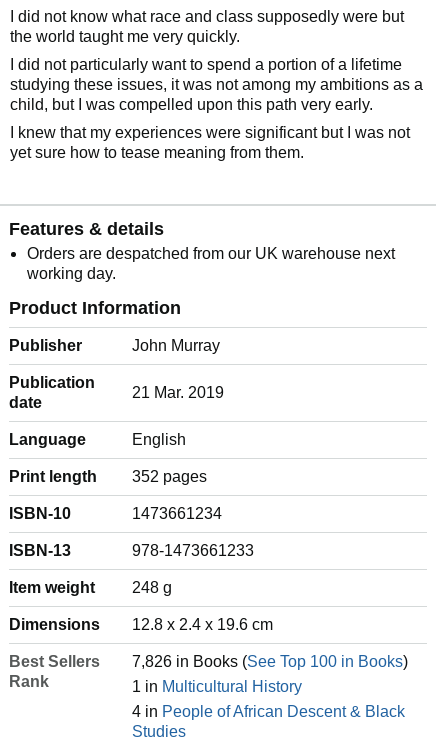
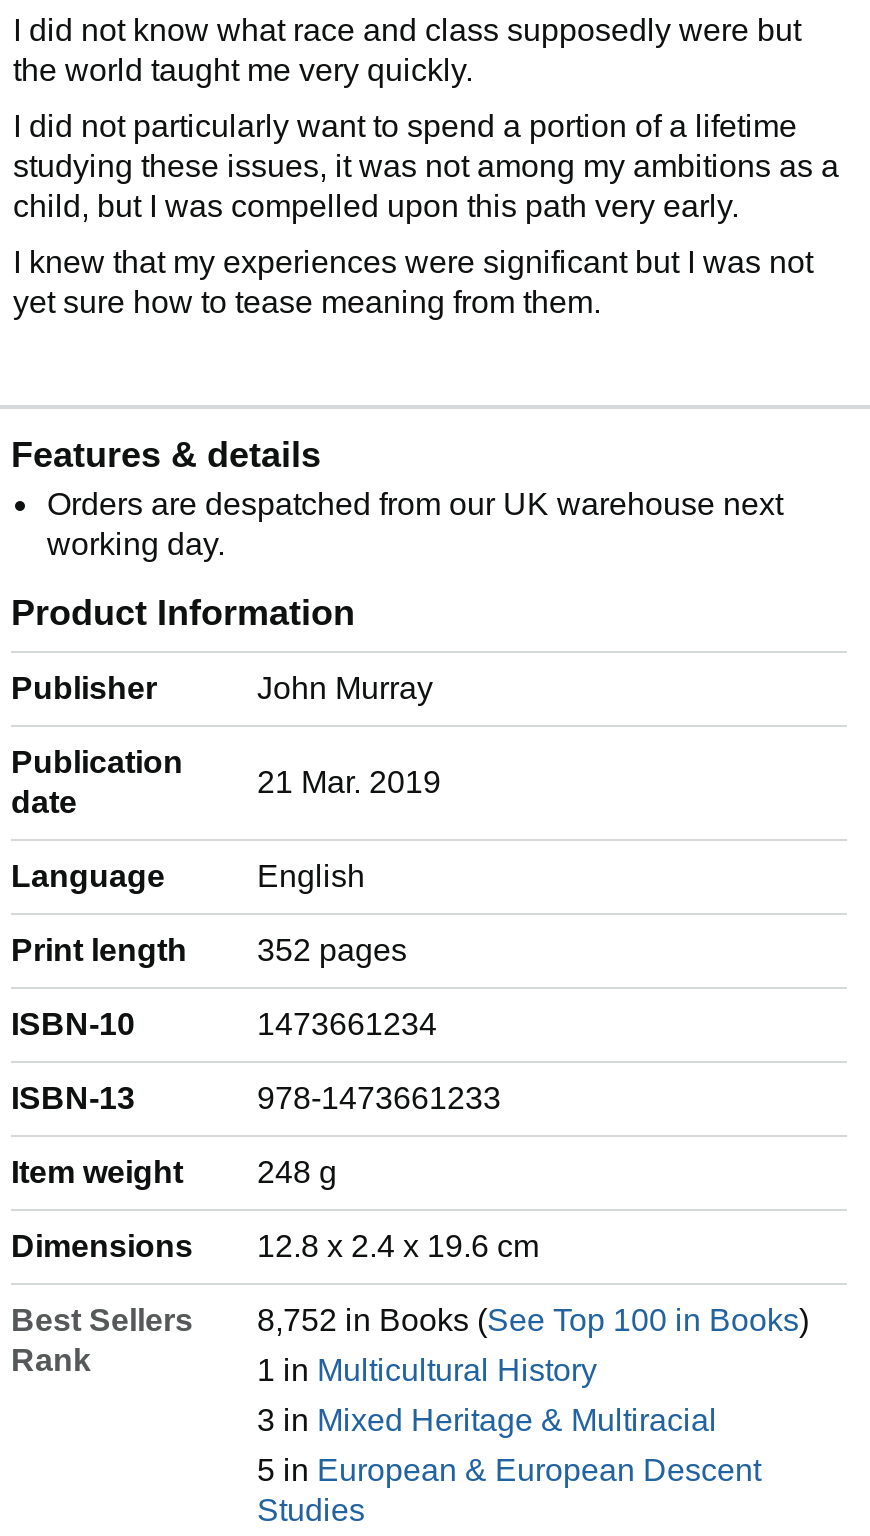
- 7,826 in Books (See Top 100 in Books)
+ 8,752 in Books (See Top 100 in Books)

- 4 in People of African Descent & Black
+ 3 in Mixed Heritage & Multiracial
+ 5 in European & European Descent
